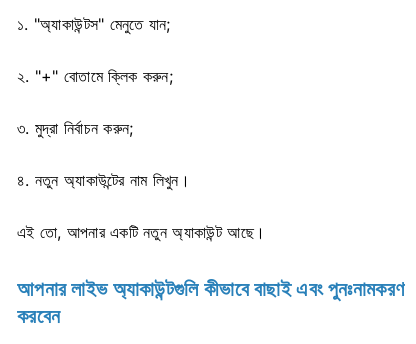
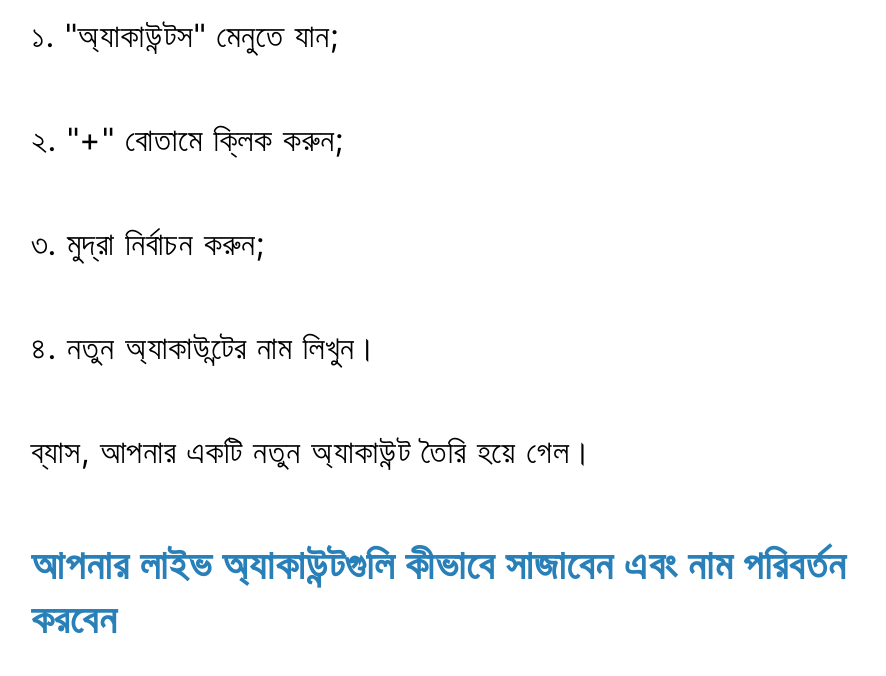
- এই তো, আপনার একটি নতুন অ্যাকাউন্ট আছে।
+ ব্যাস, আপনার একটি নতুন অ্যাকাউন্ট তৈরি হয়ে গেল।

- আপনার লাইভ অ্যাকাউন্টগুলি কীভাবে বাছাই এবং পুনঃনামকরণ
+ আপনার লাইভ অ্যাকাউন্টগুলি কীভাবে সাজাবেন এবং নাম পরিবর্তন
